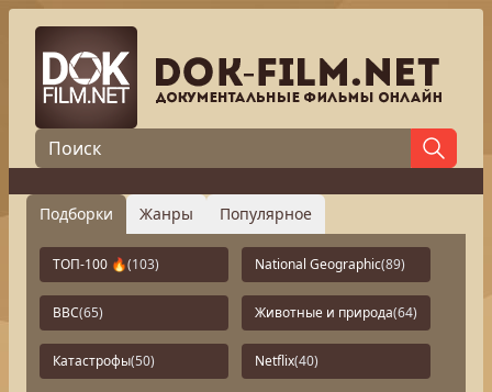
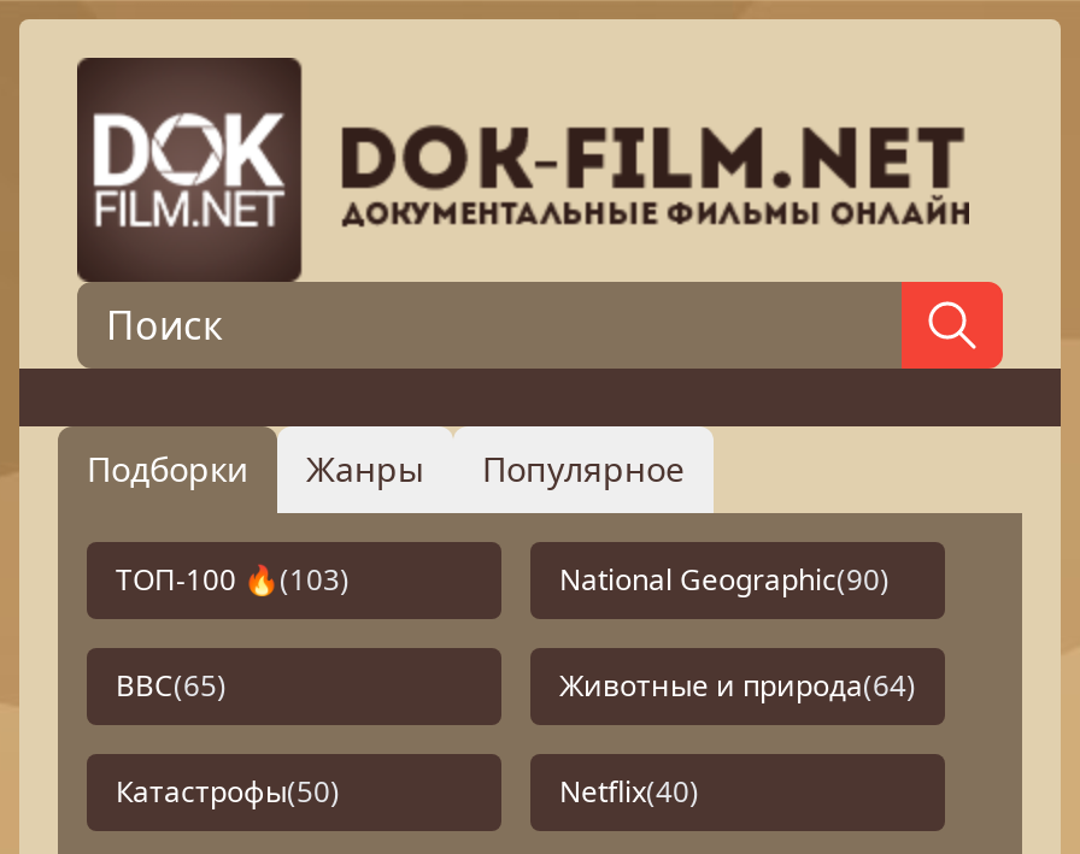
- National Geographic(89)
+ National Geographic(90)
